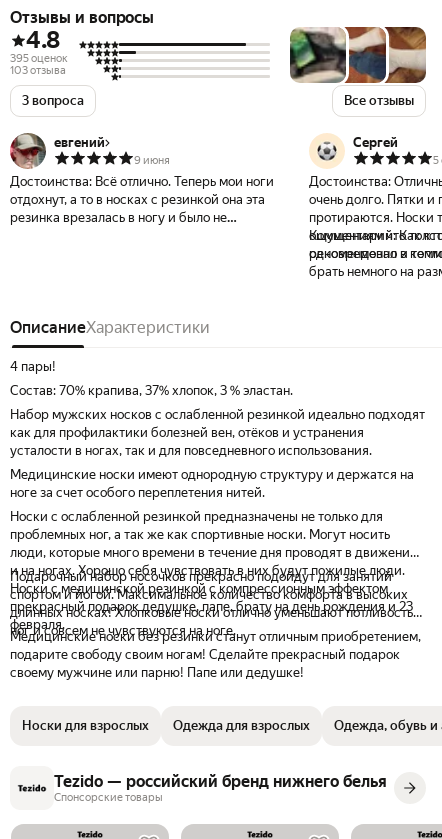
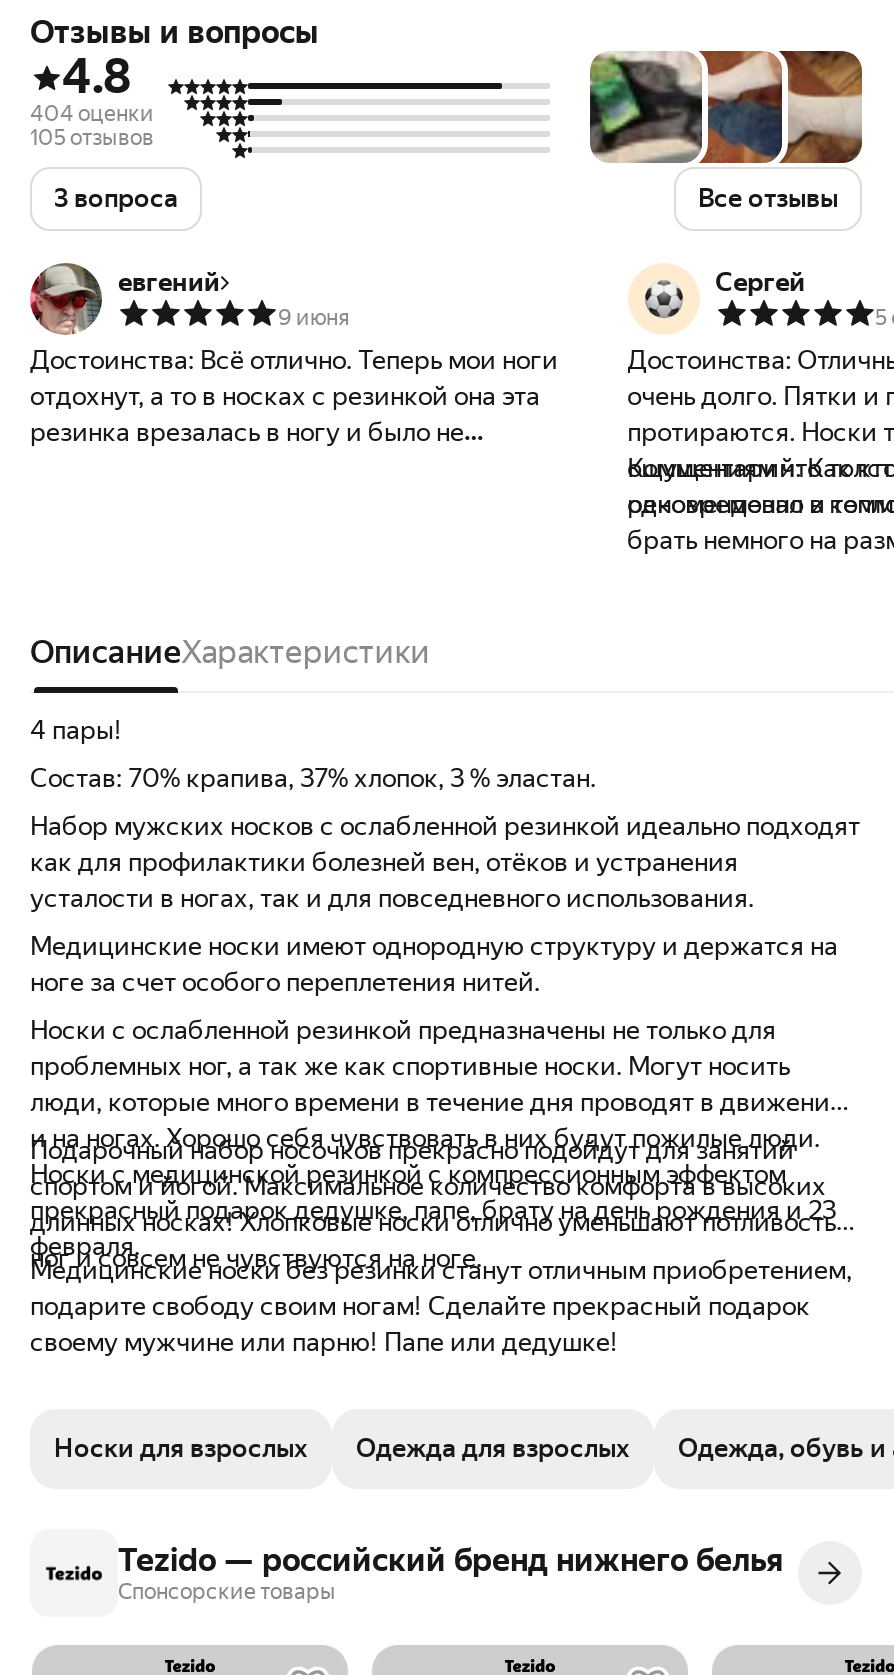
- 395 оценок
- 103 отзыва
+ 404 оценки
+ 105 отзывов
